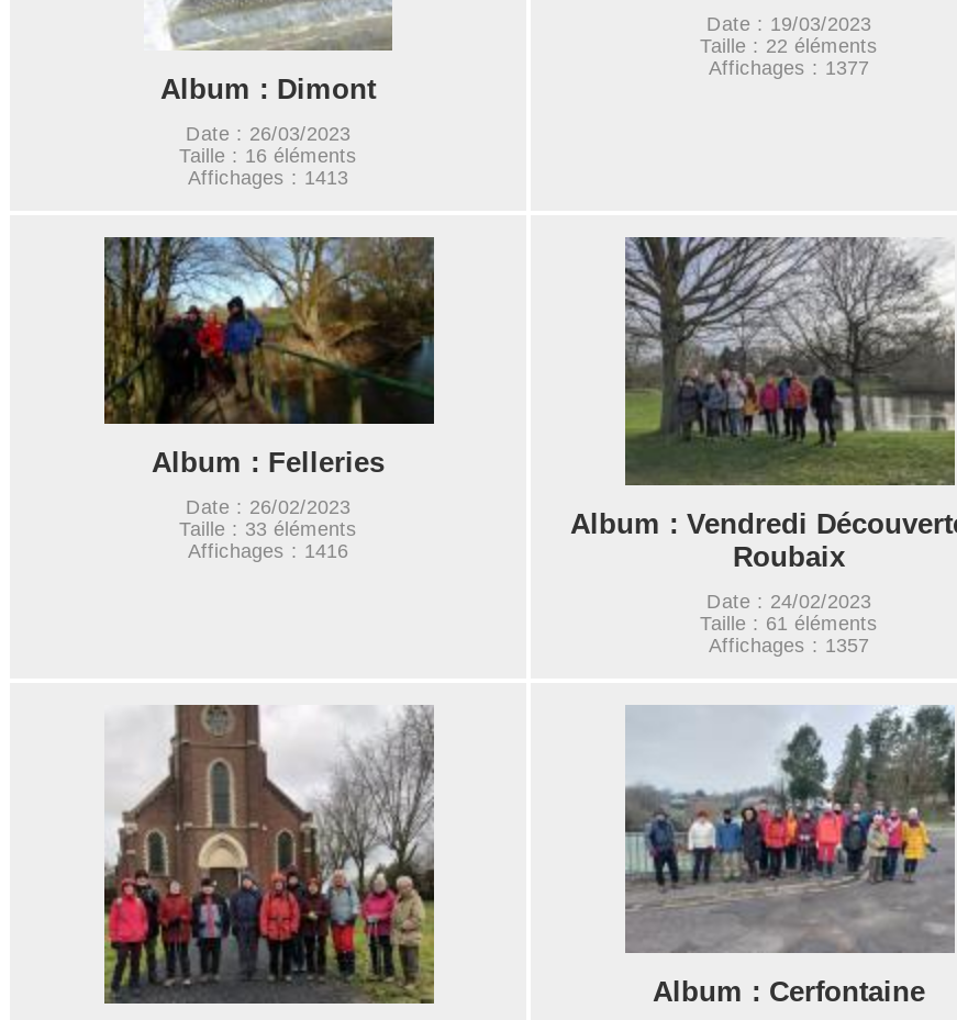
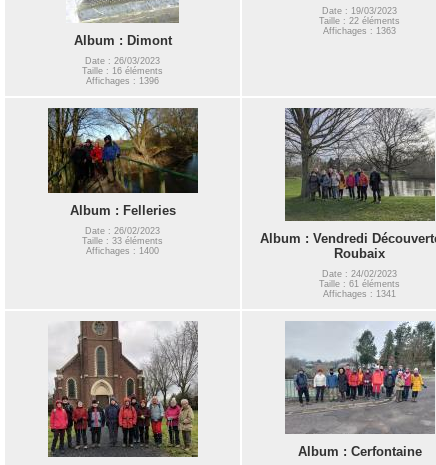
- Affichages : 1377
+ Affichages : 1363

- Affichages : 1413
+ Affichages : 1396

- Affichages : 1416
+ Affichages : 1400

- Affichages : 1357
+ Affichages : 1341
